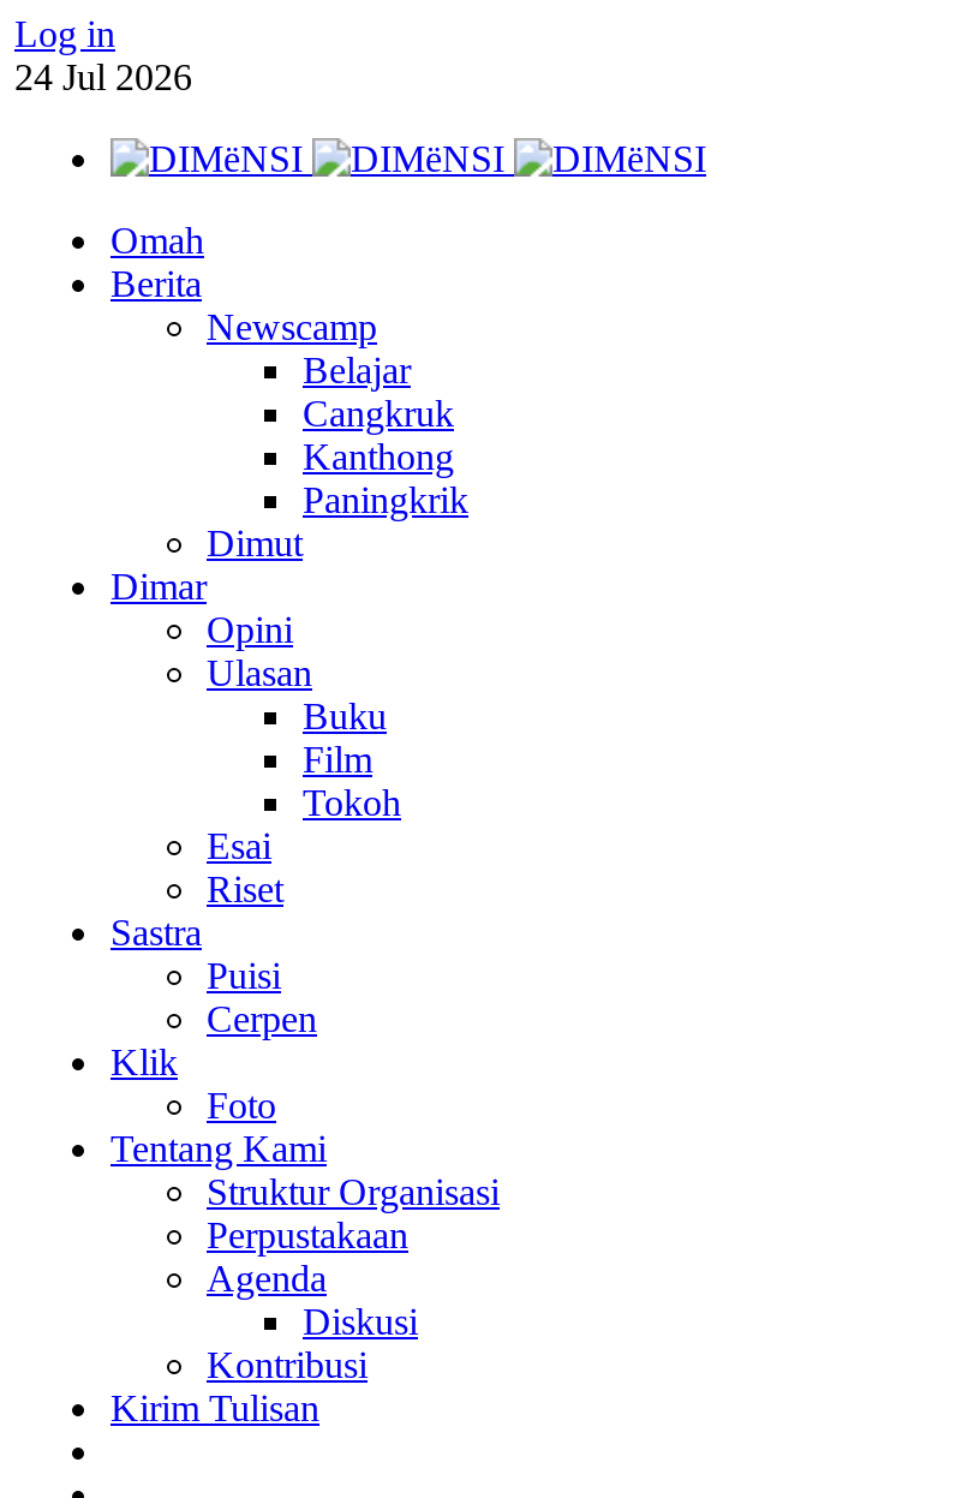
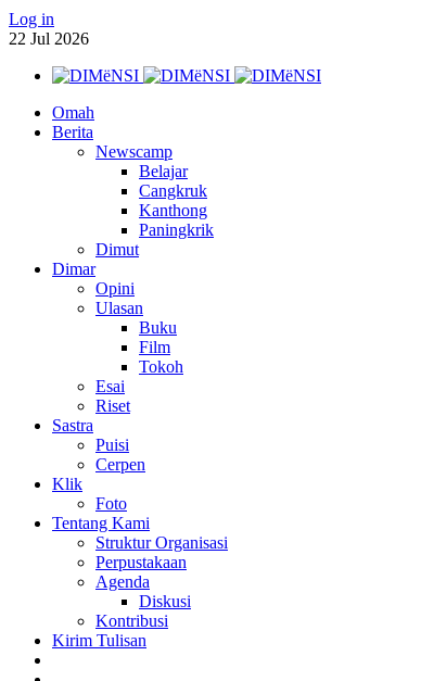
- 24 Jul 2026
+ 22 Jul 2026
